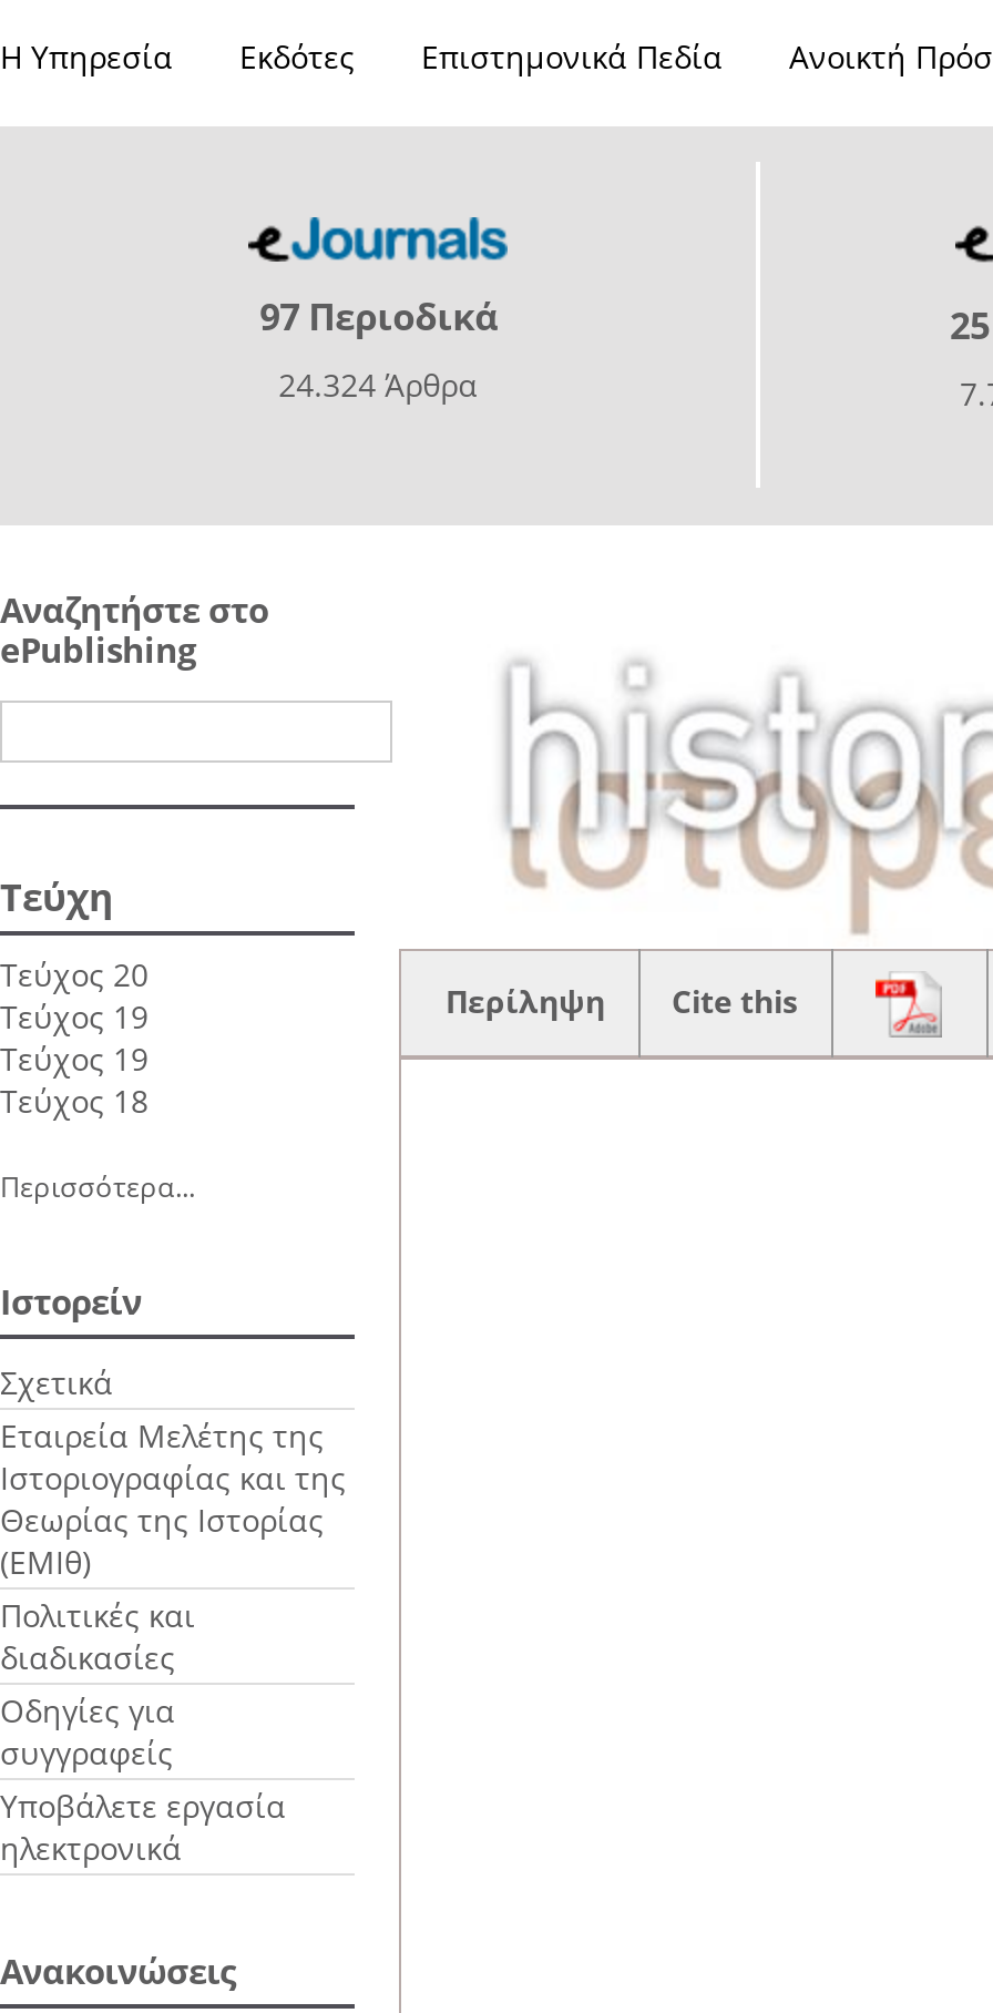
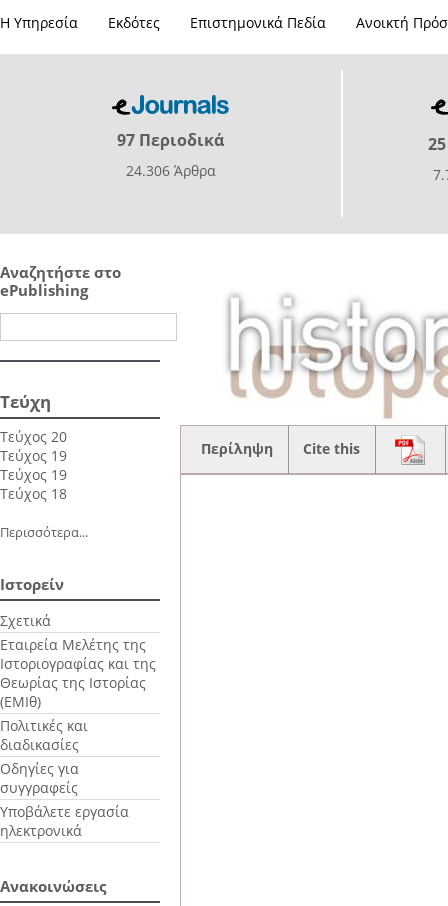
- 24.324 Άρθρα
+ 24.306 Άρθρα
